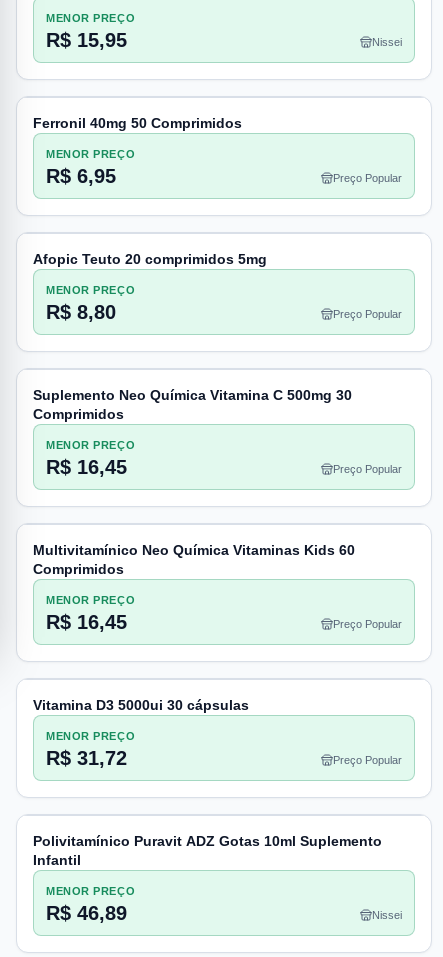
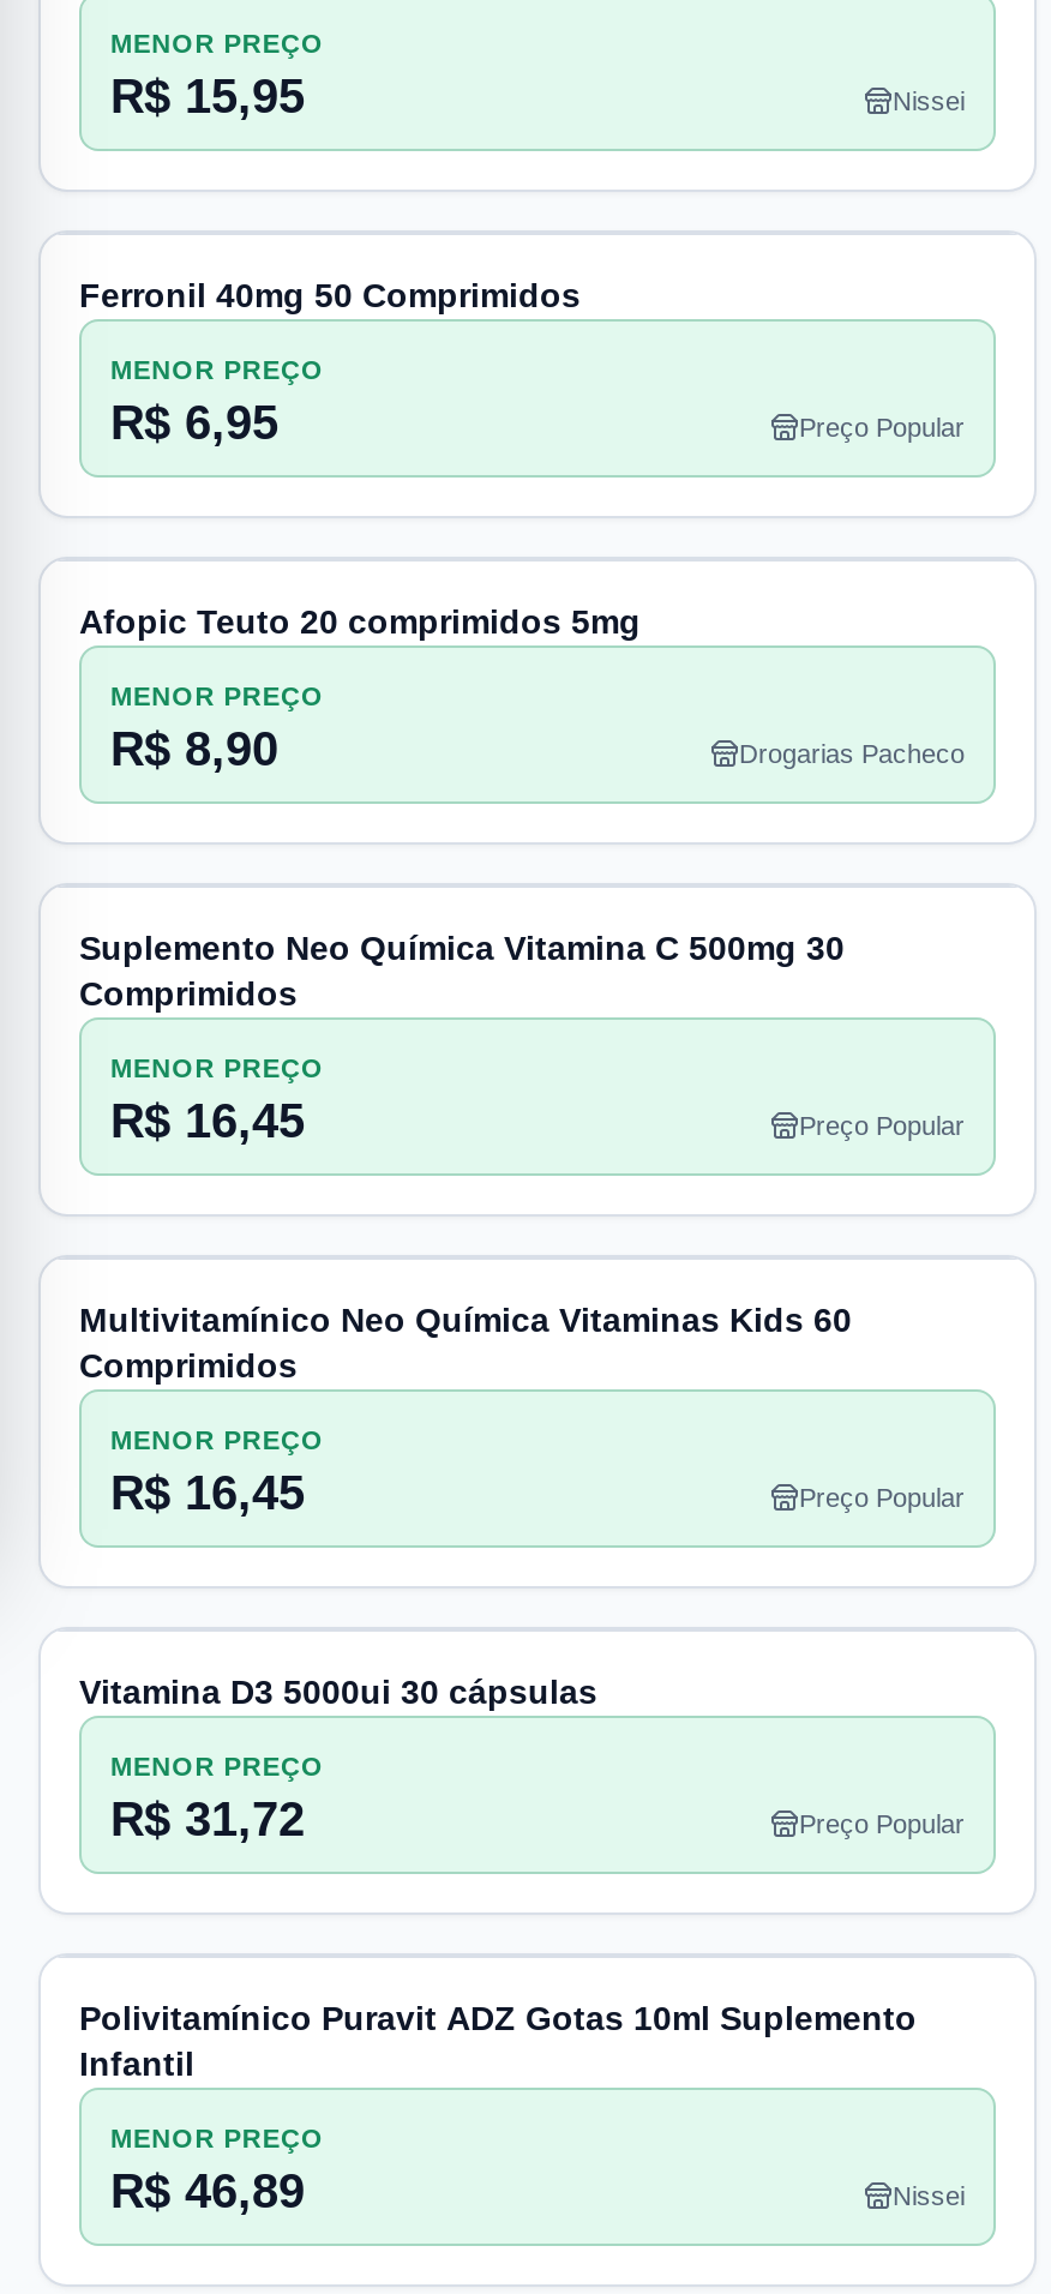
- R$ 8,80
- Preço Popular
+ R$ 8,90
+ Drogarias Pacheco
